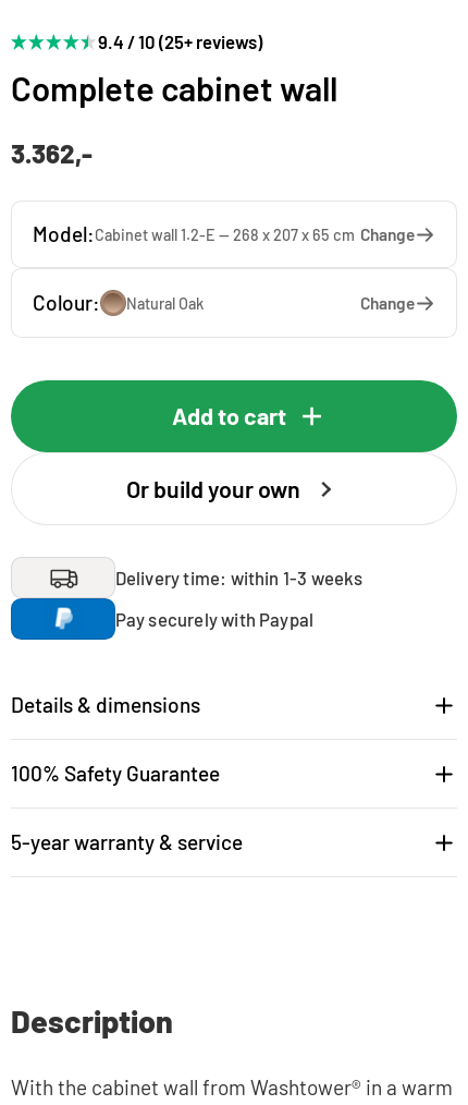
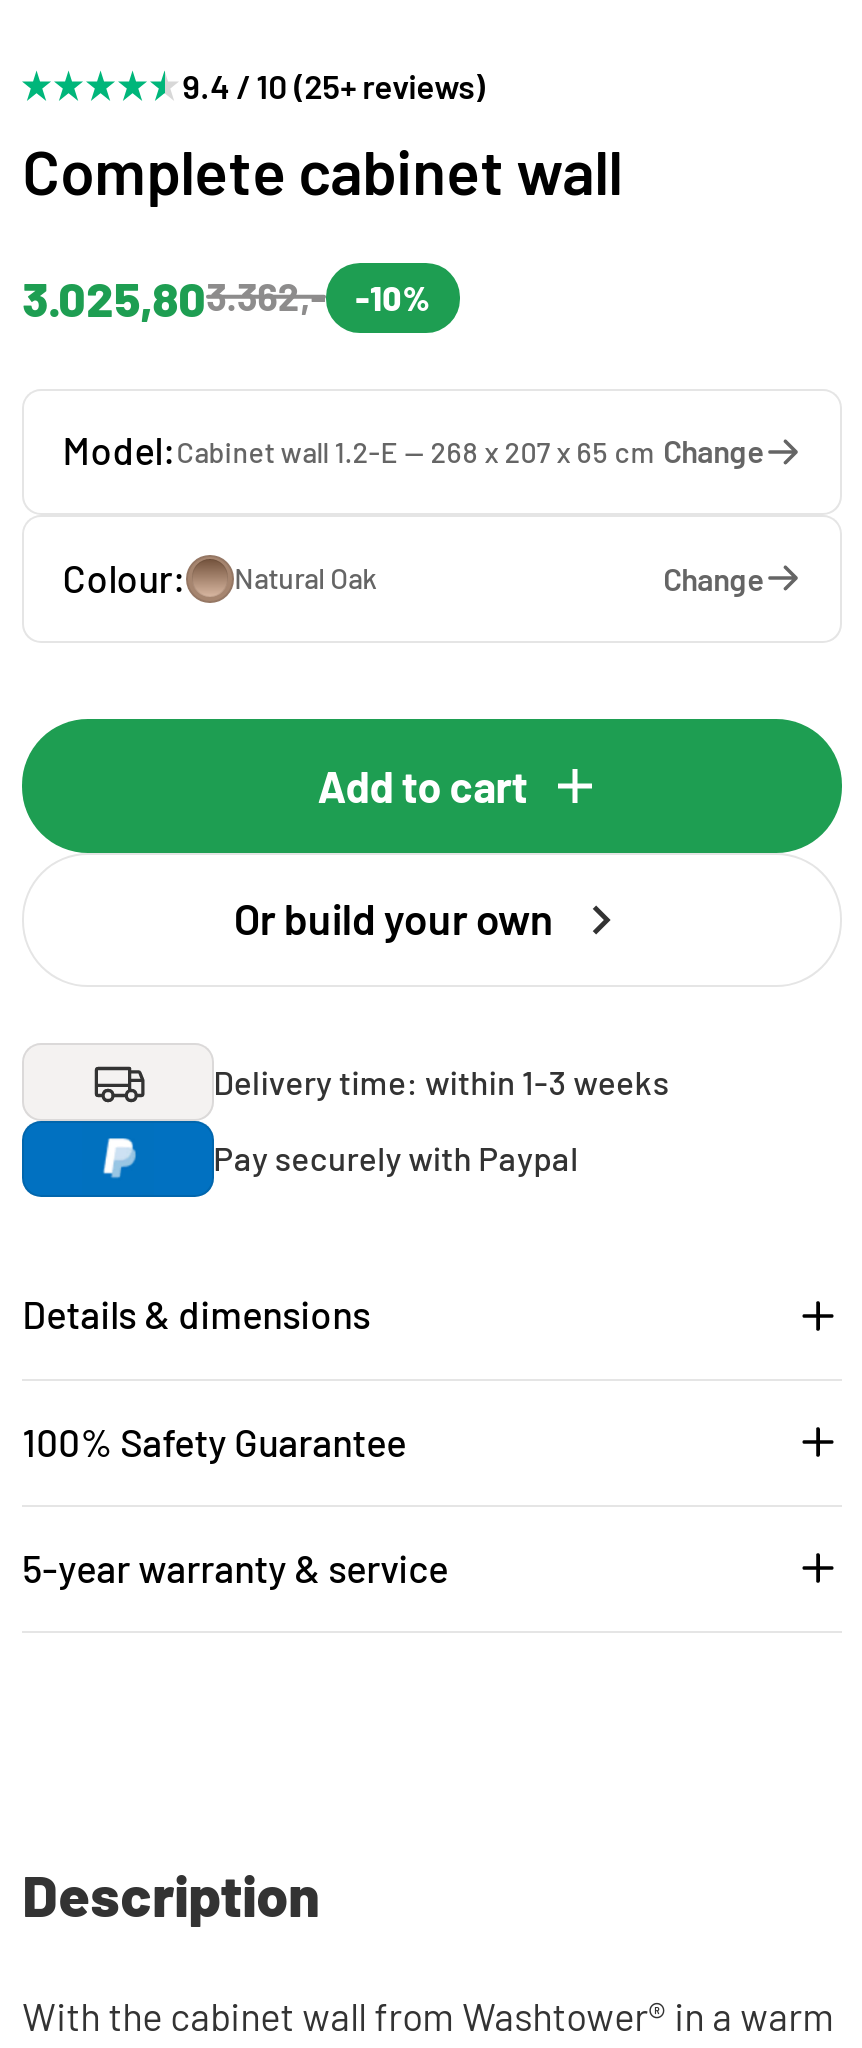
- 3.362,-
+ 3.025,803.362,-
+ -10%
